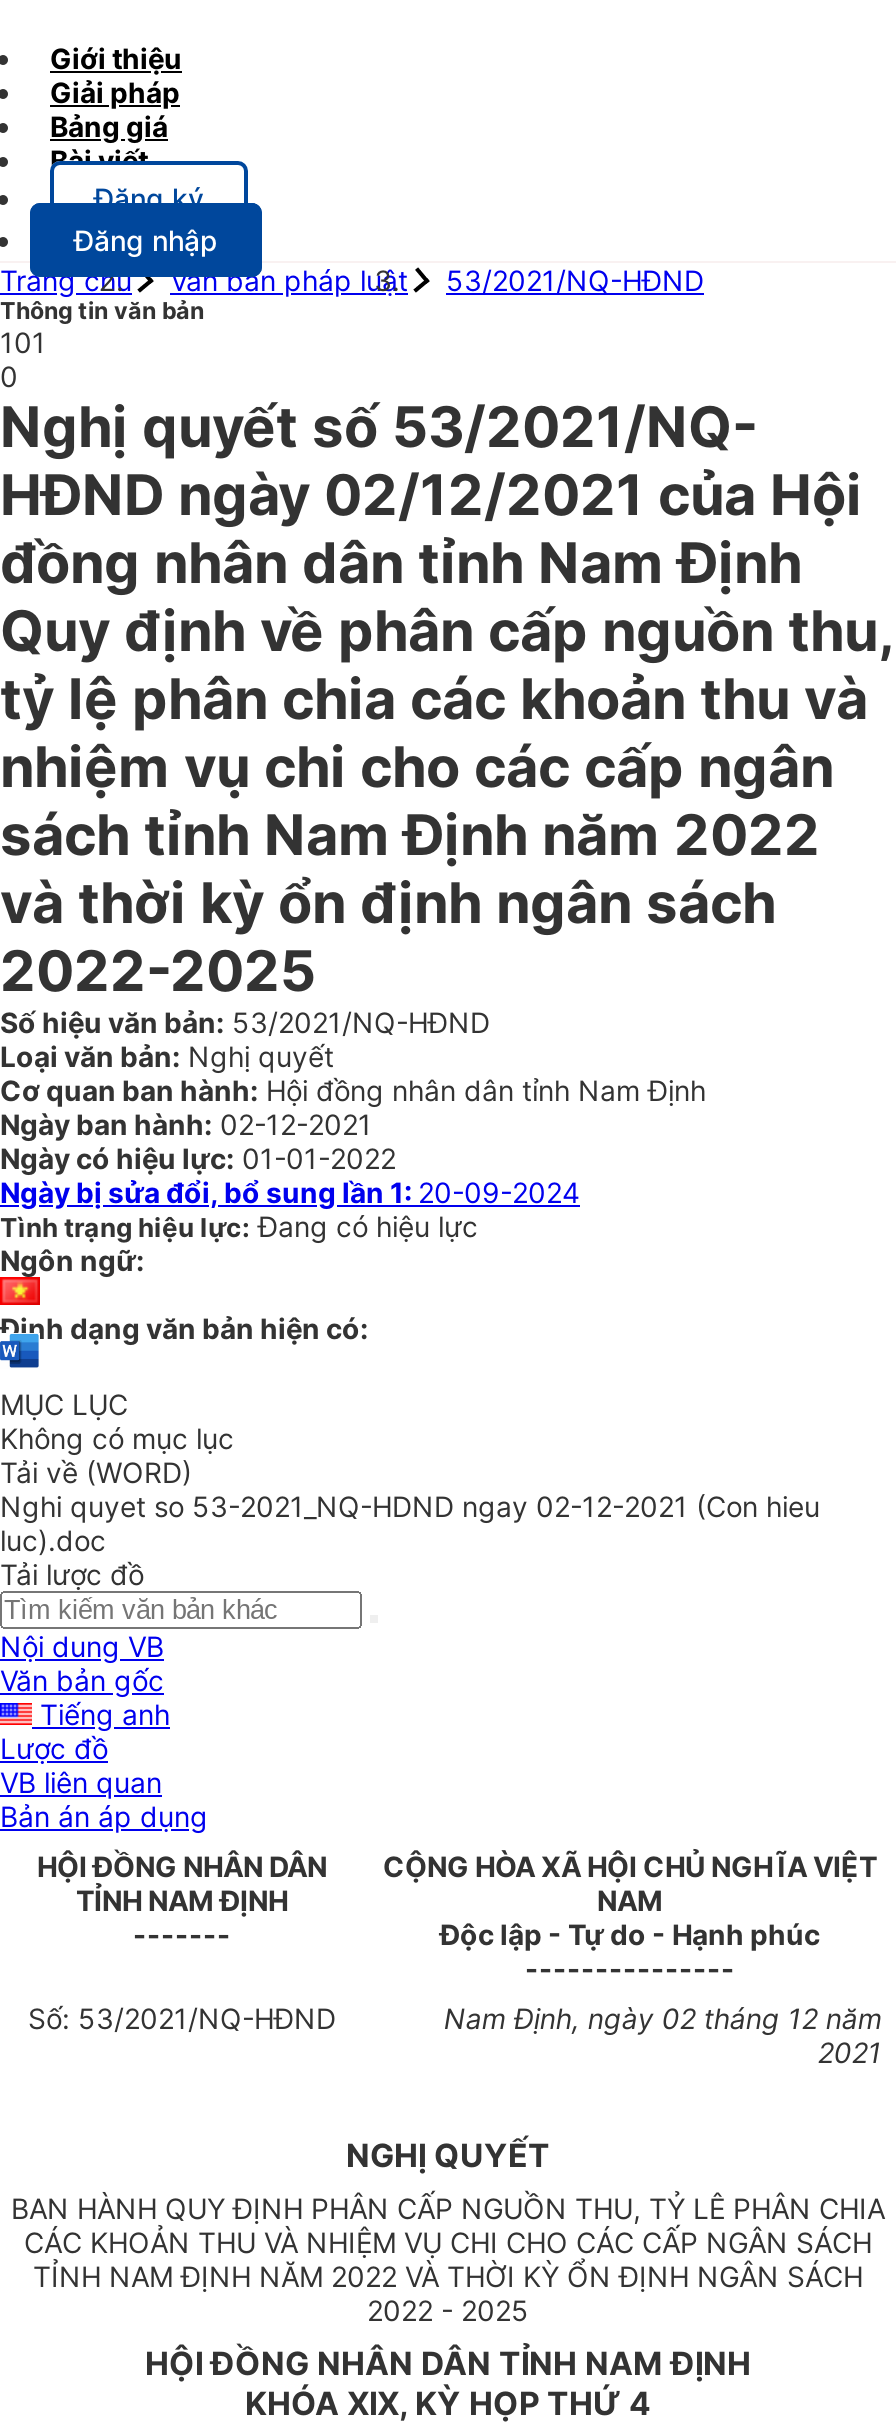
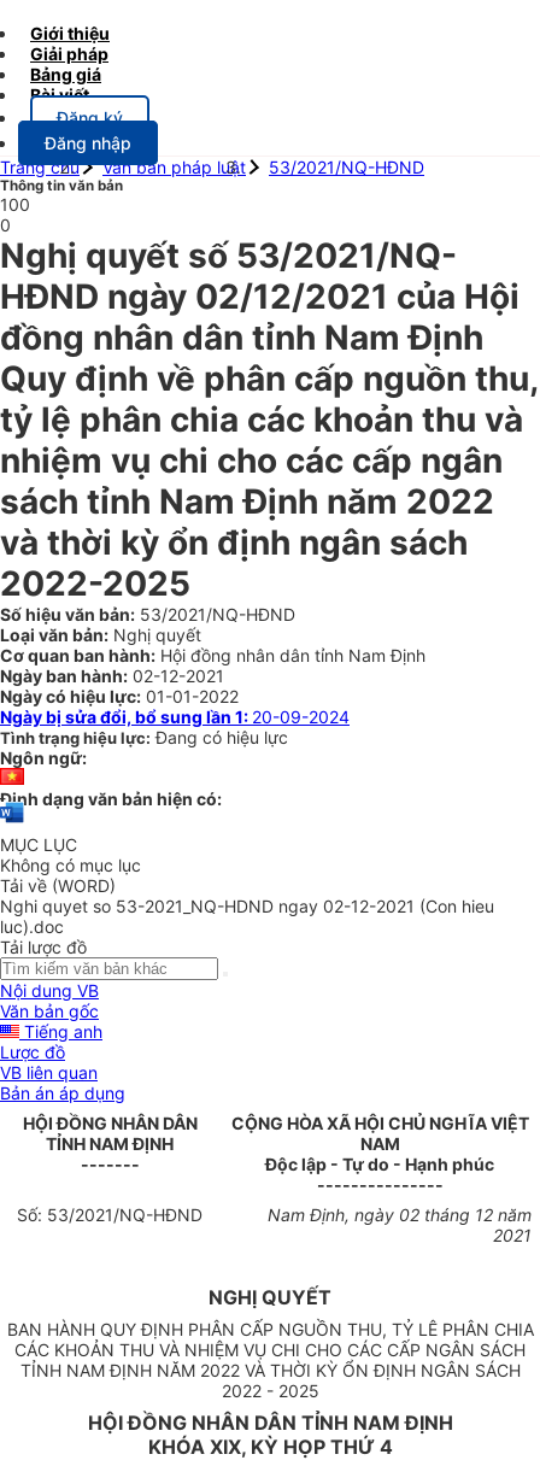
- 101
+ 100
